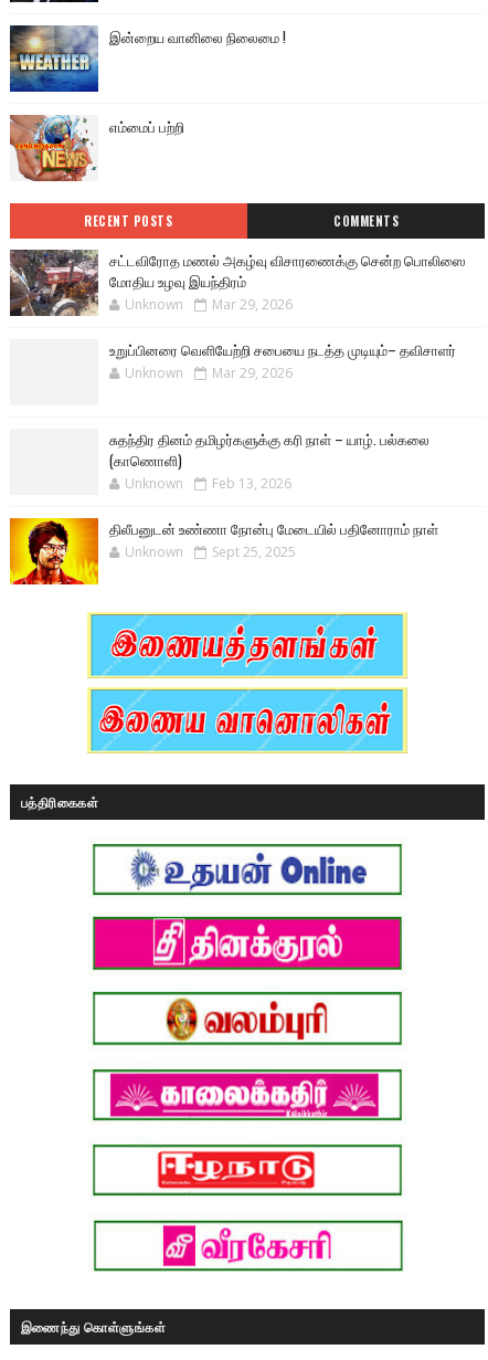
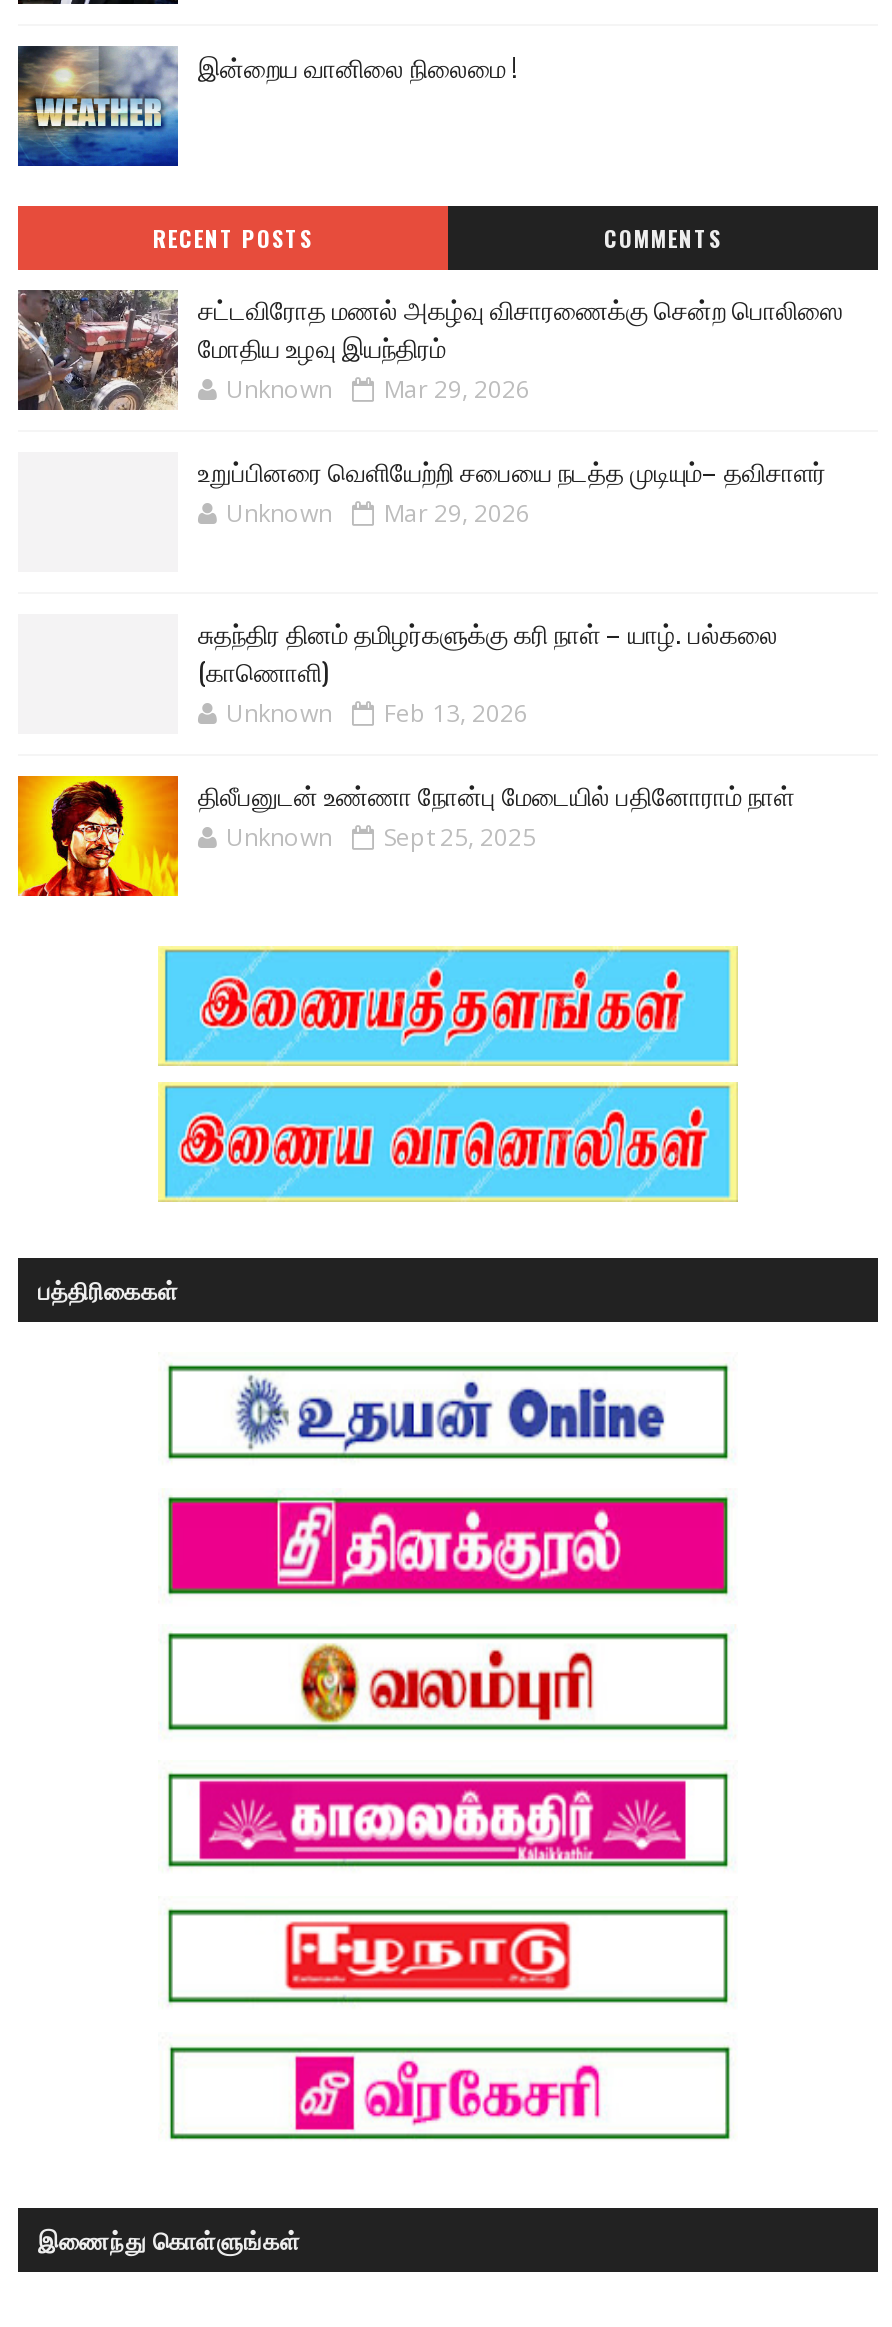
- [image]
- எம்மைப் பற்றி
